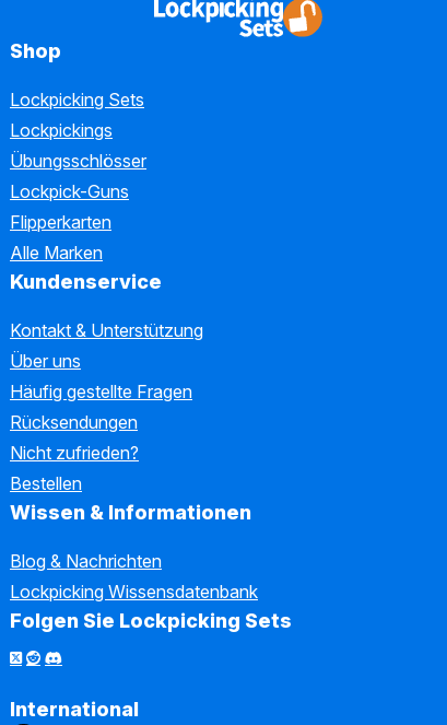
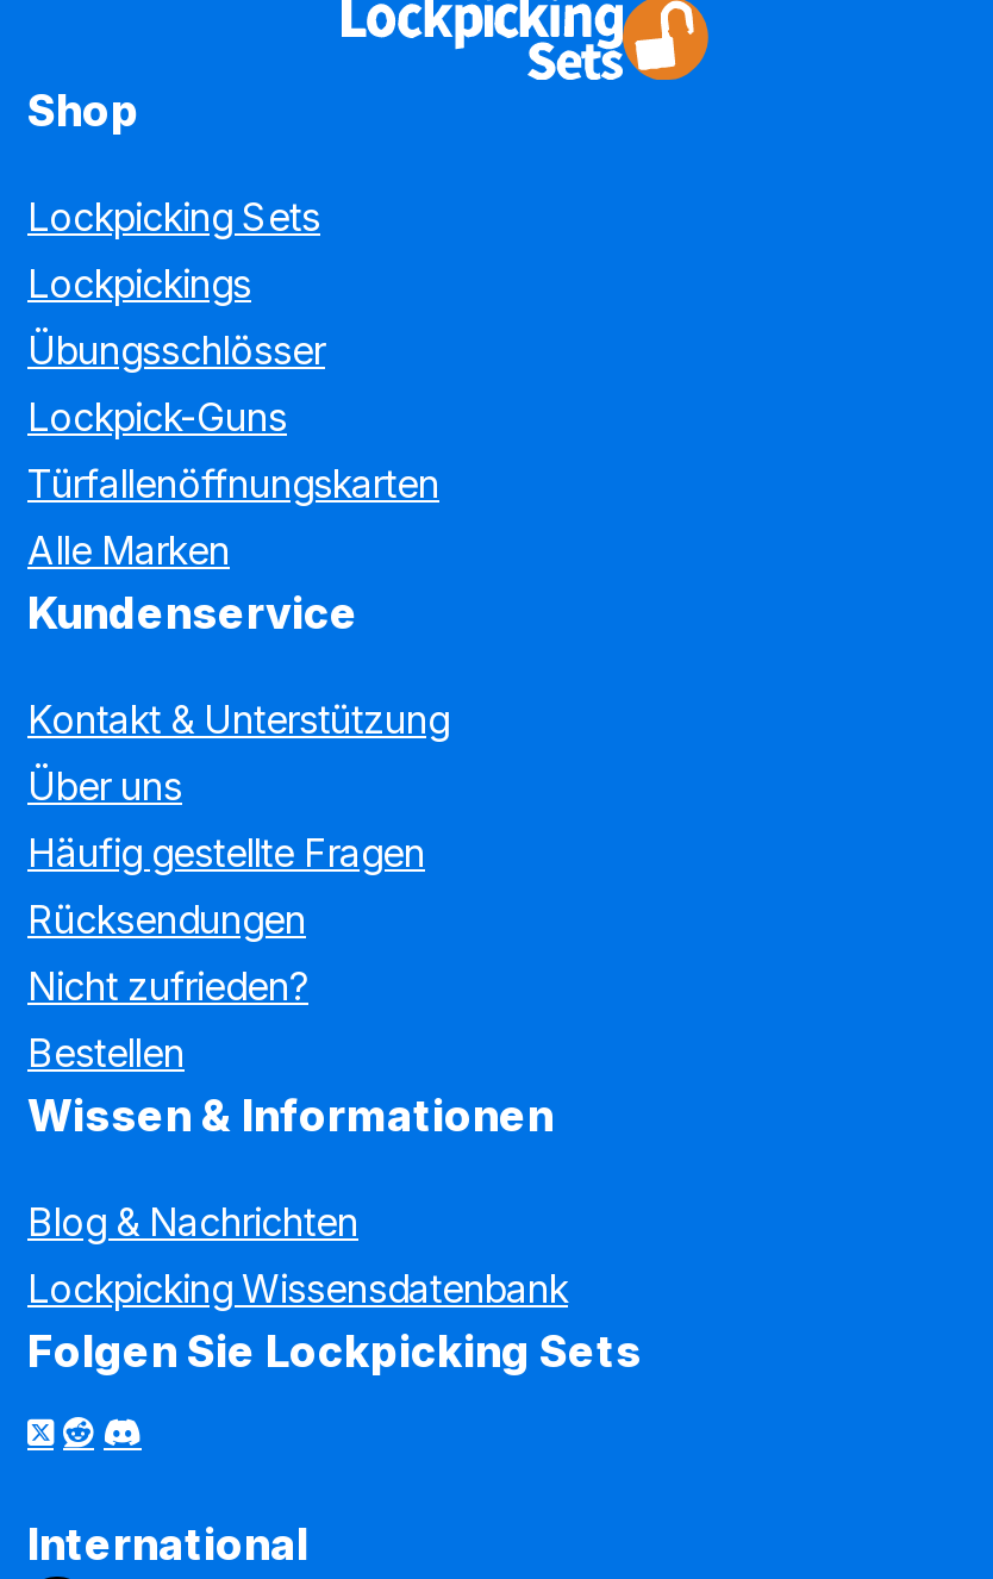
- Flipperkarten
+ Türfallenöffnungskarten
